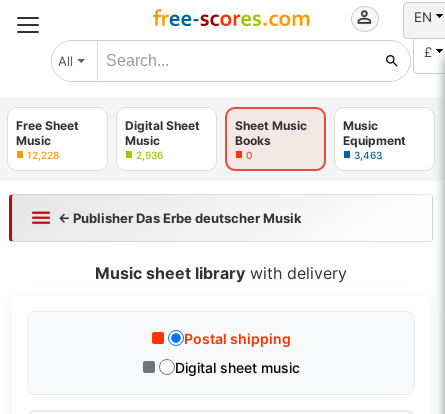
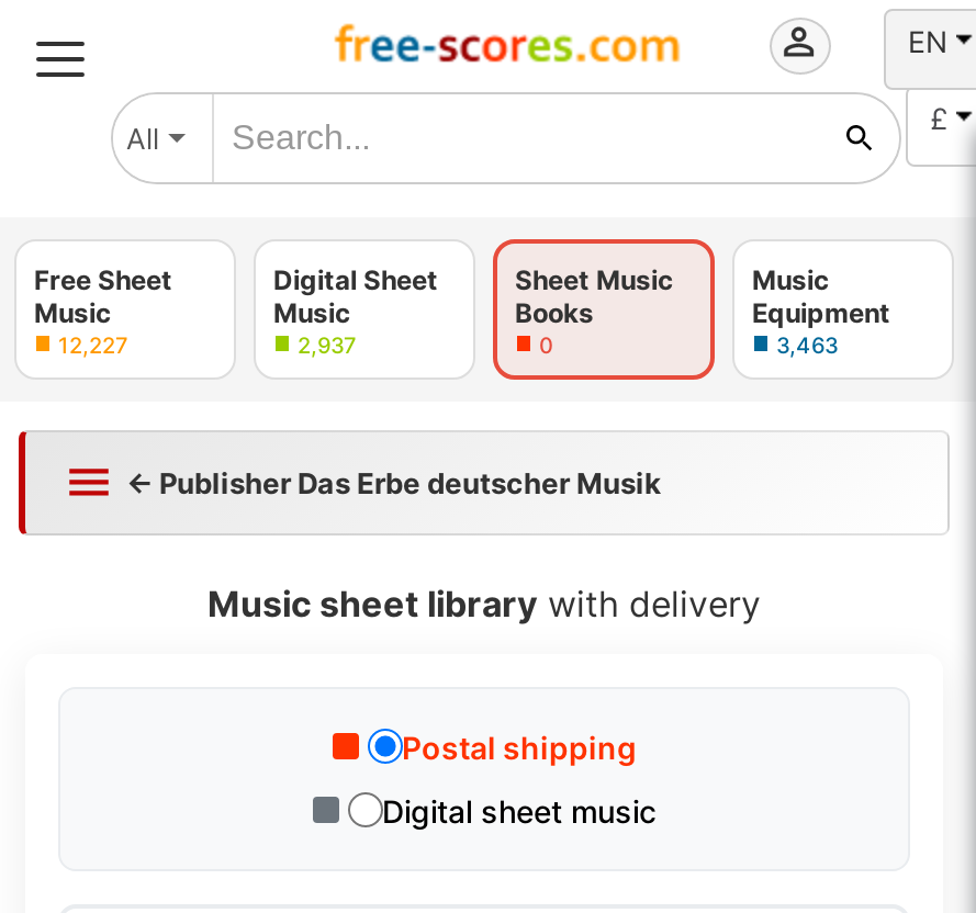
- 12,228
+ 12,227

- 2,936
+ 2,937
